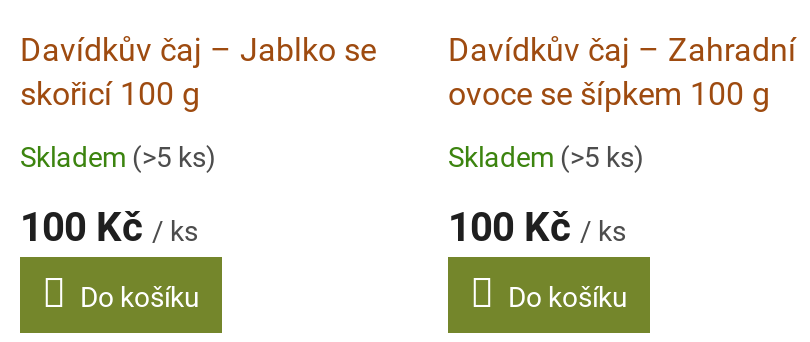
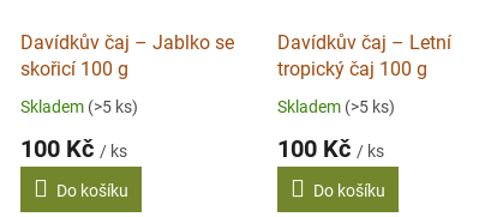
- Davídkův čaj – Zahradní
- ovoce se šípkem 100 g
+ Davídkův čaj – Letní
+ tropický čaj 100 g
